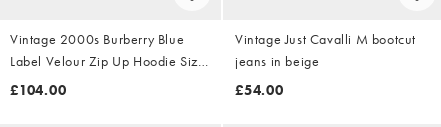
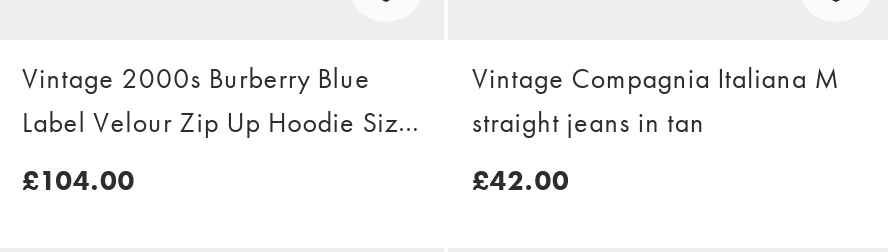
- Vintage Just Cavalli M bootcut
- jeans in beige
+ Vintage Compagnia Italiana M
+ straight jeans in tan

- £54.00
+ £42.00
